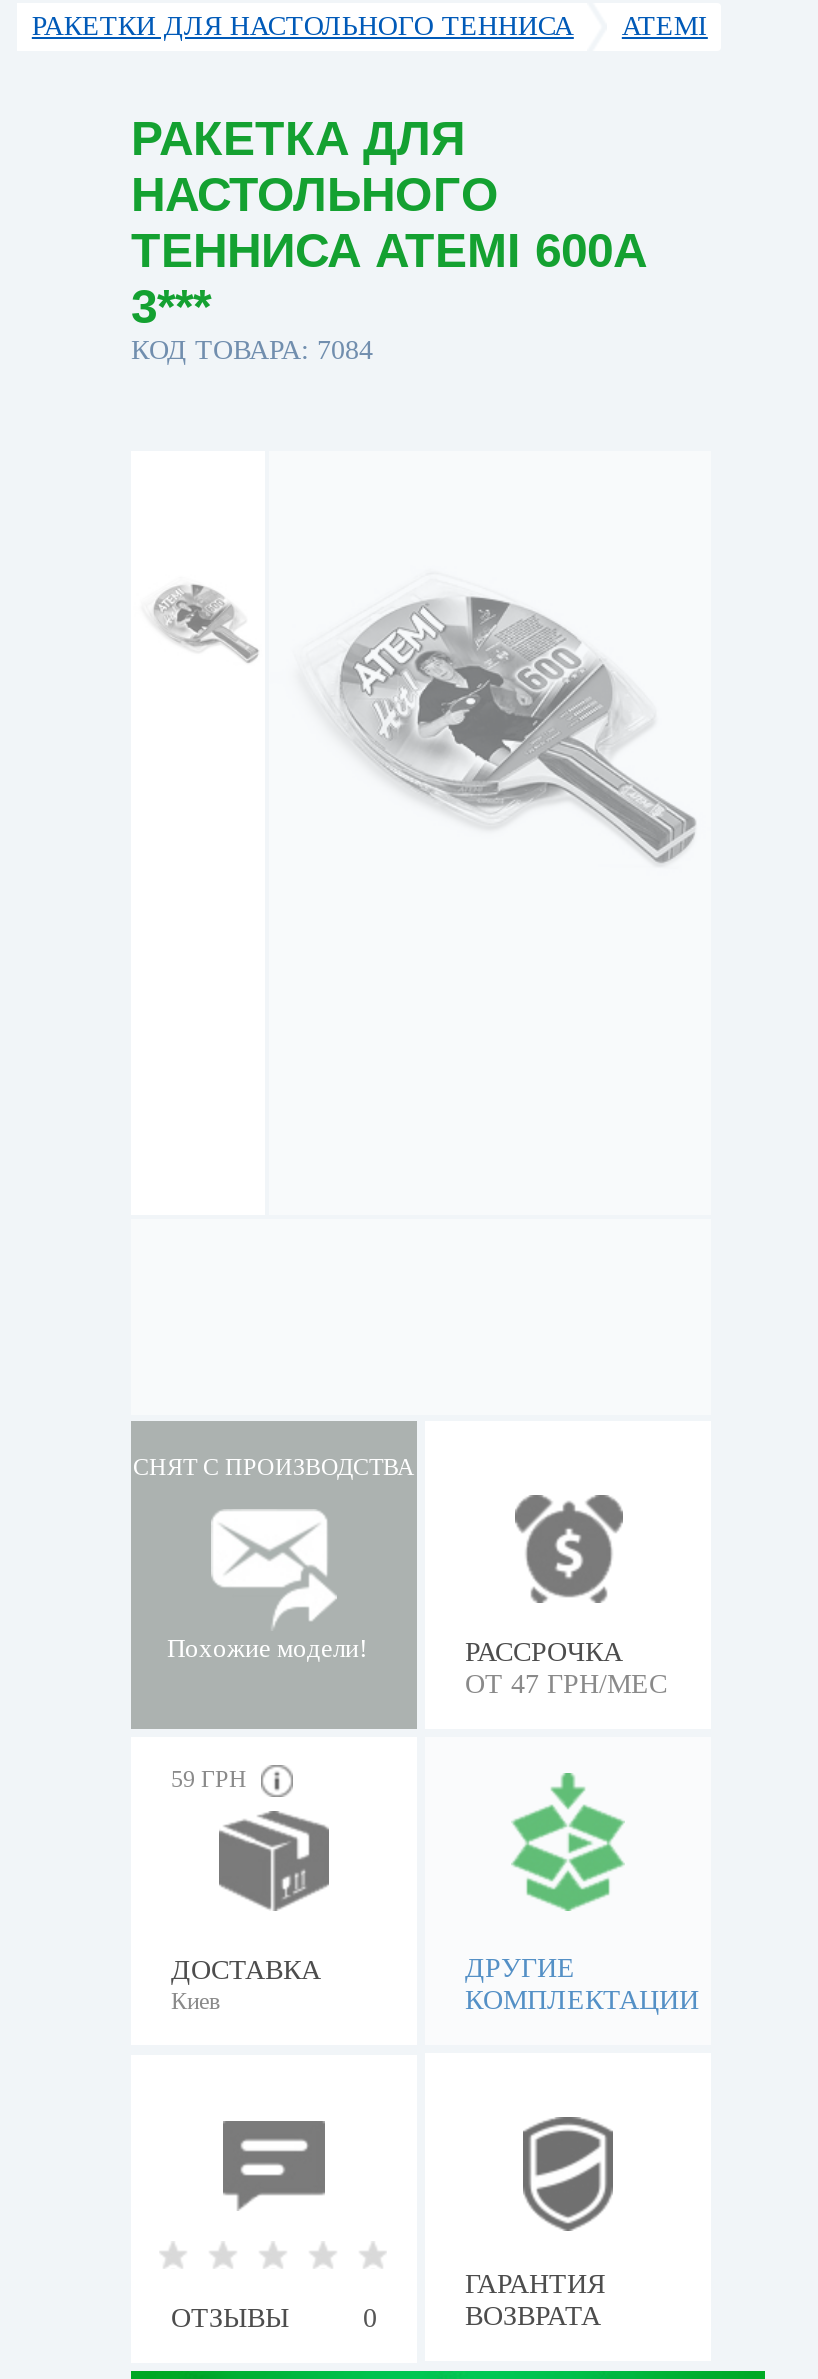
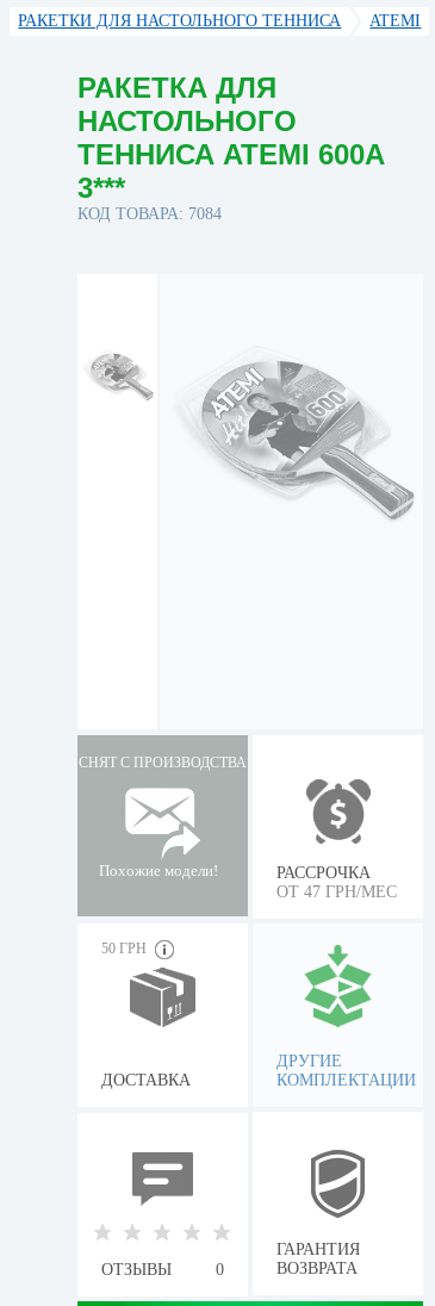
- 59 ГРН
+ 50 ГРН

- Киев
